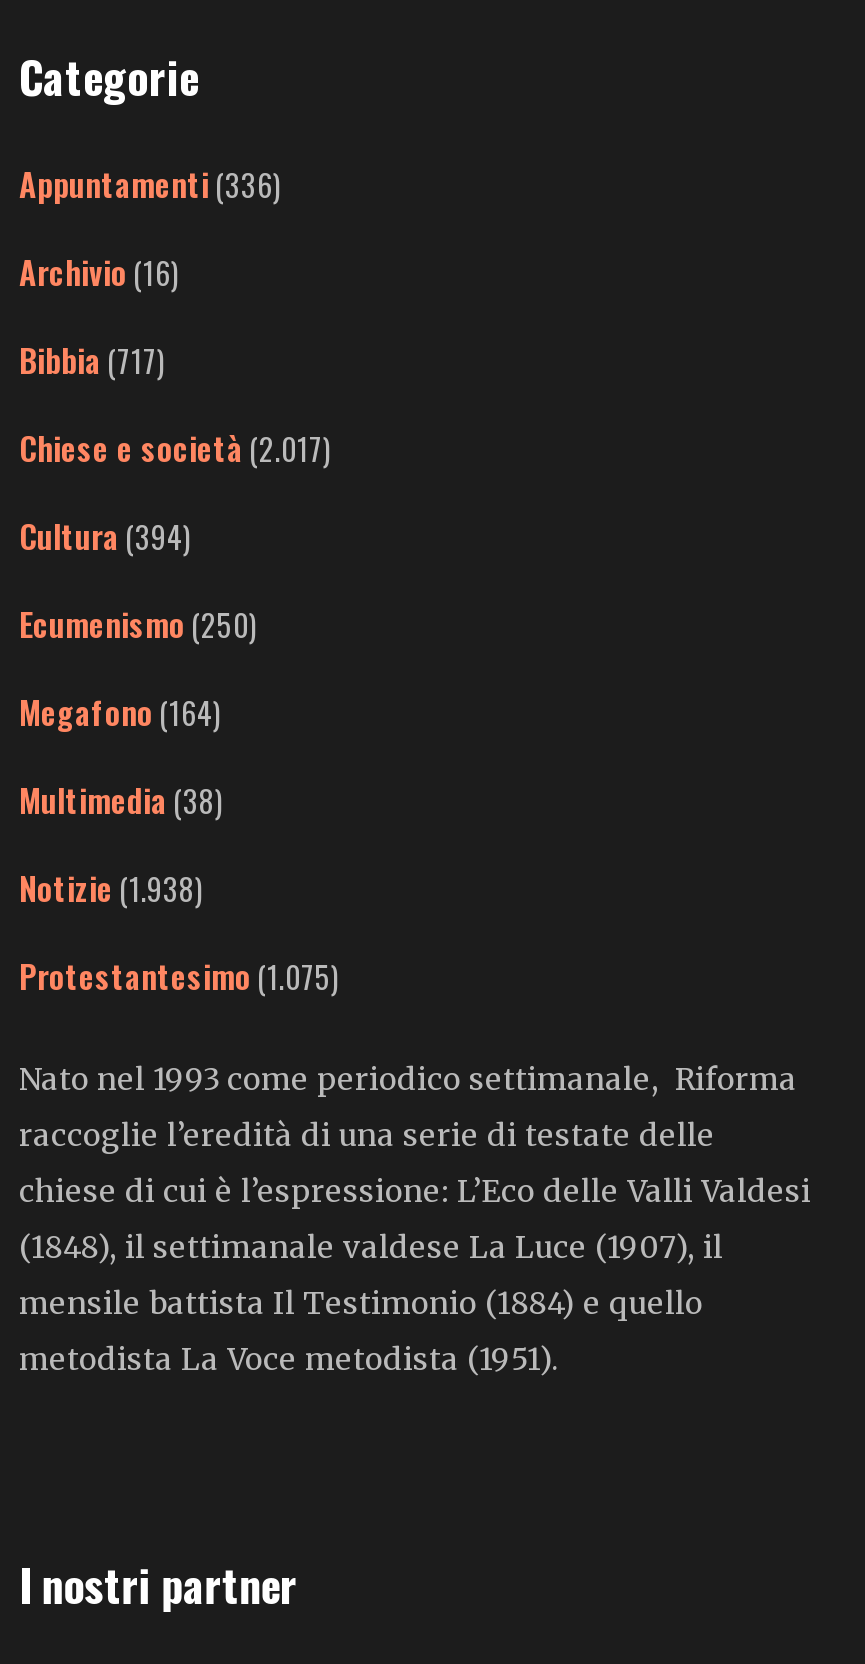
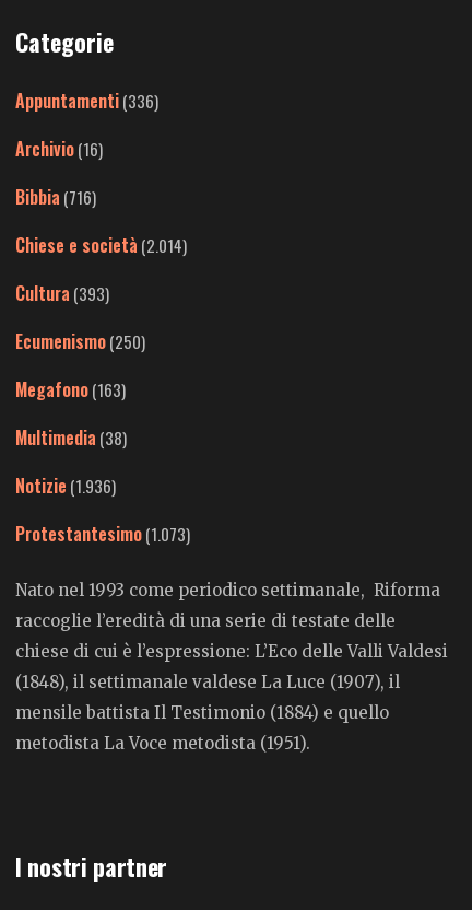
- Bibbia (717)
+ Bibbia (716)

- Chiese e società (2.017)
+ Chiese e società (2.014)

- Cultura (394)
+ Cultura (393)

- Megafono (164)
+ Megafono (163)

- Notizie (1.938)
+ Notizie (1.936)

- Protestantesimo (1.075)
+ Protestantesimo (1.073)
